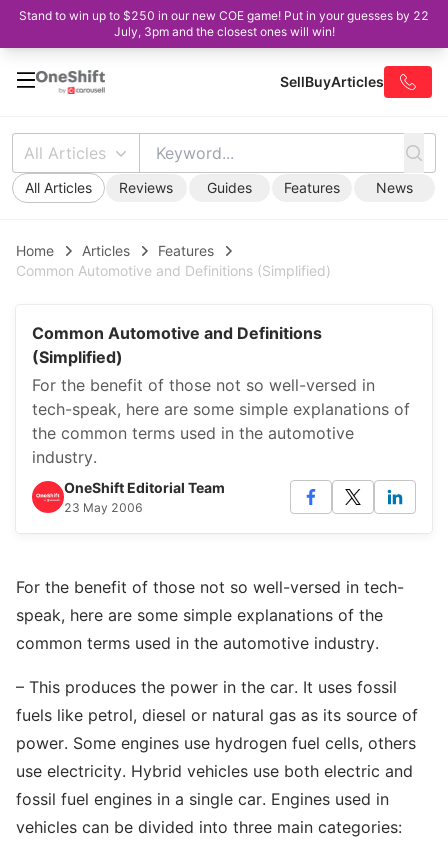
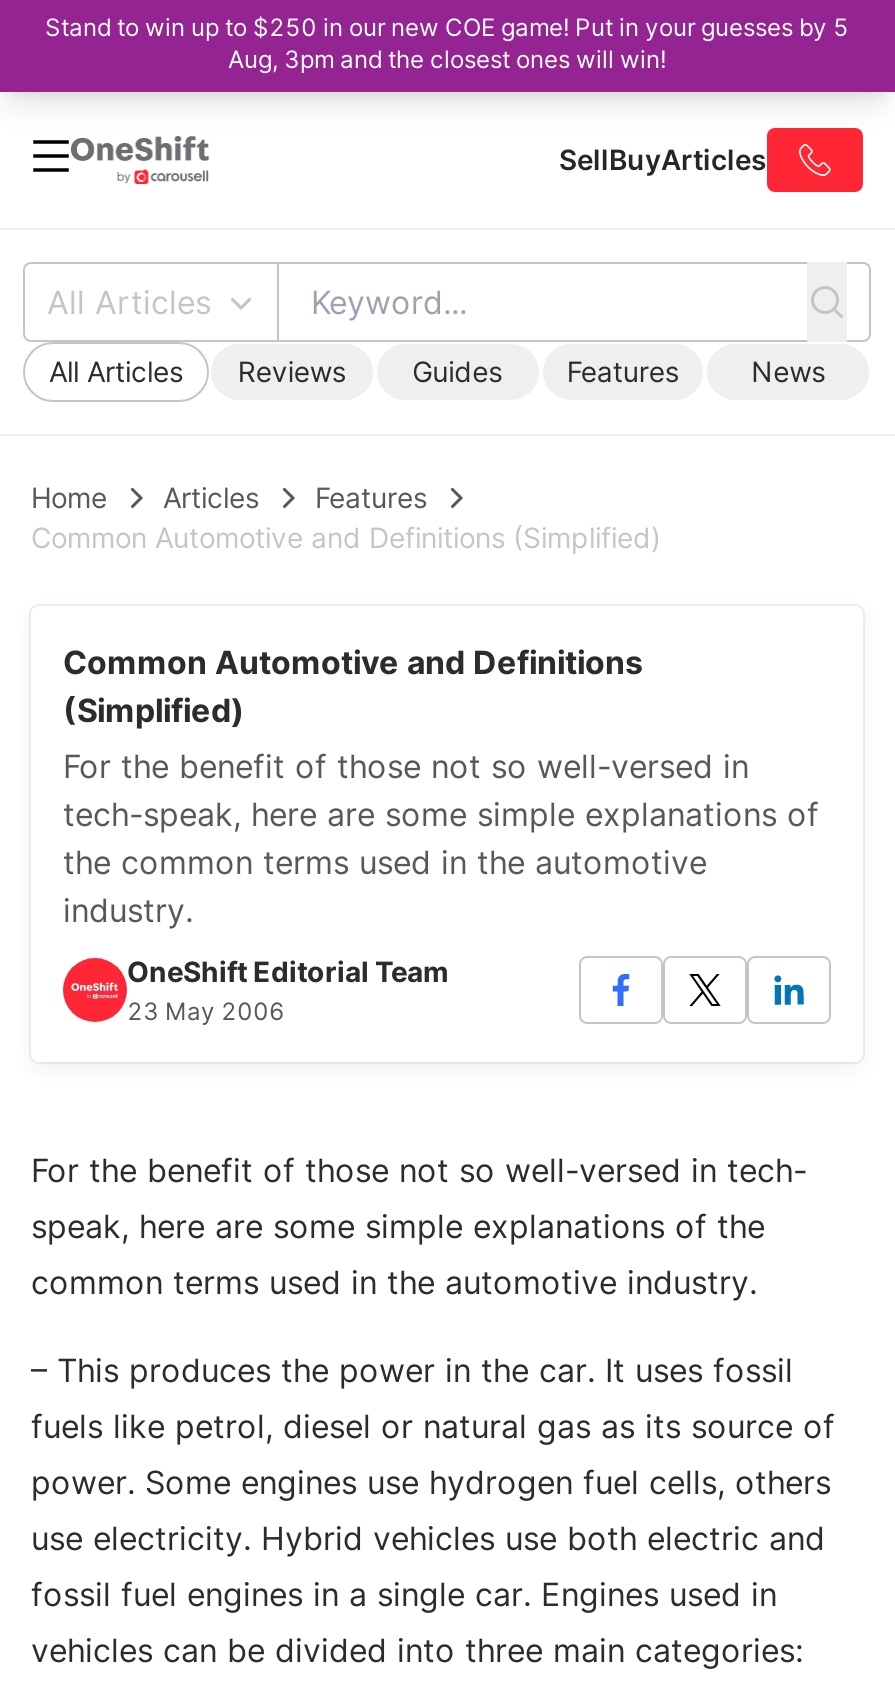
- Stand to win up to $250 in our new COE game! Put in your guesses by 22
+ Stand to win up to $250 in our new COE game! Put in your guesses by 5

- July, 3pm and the closest ones will win!
+ Aug, 3pm and the closest ones will win!
